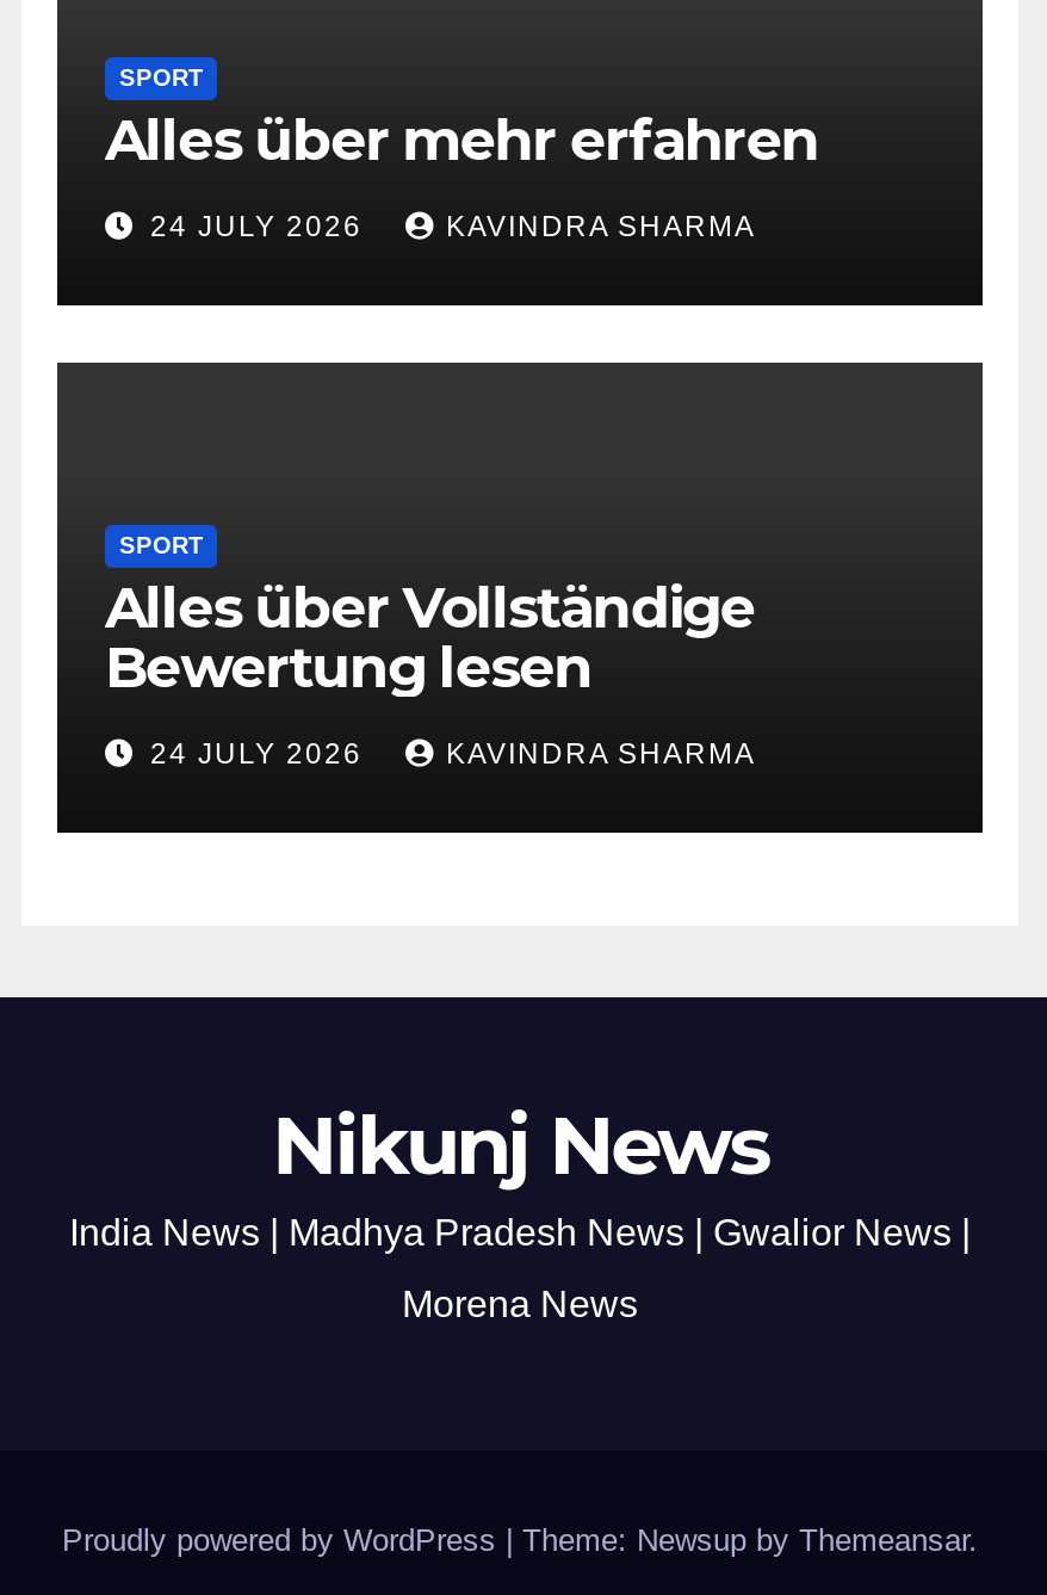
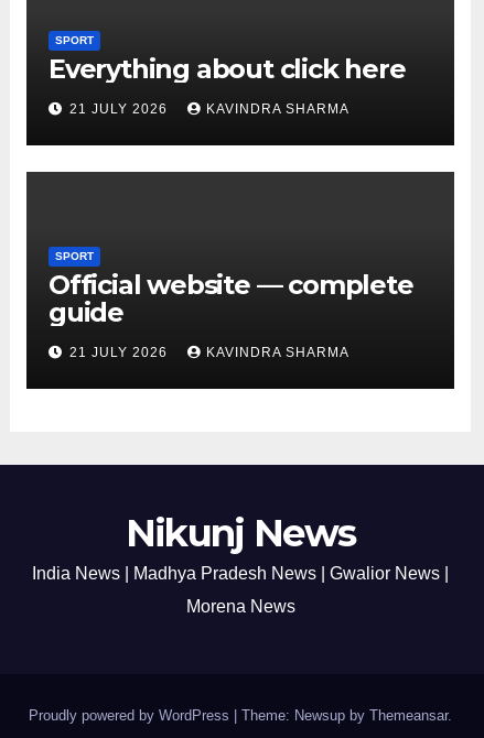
- Alles über mehr erfahren
+ Everything about click here

- 24 JULY 2026
+ 21 JULY 2026

- Alles über Vollständige
- Bewertung lesen
+ Official website — complete
+ guide

- 24 JULY 2026
+ 21 JULY 2026
